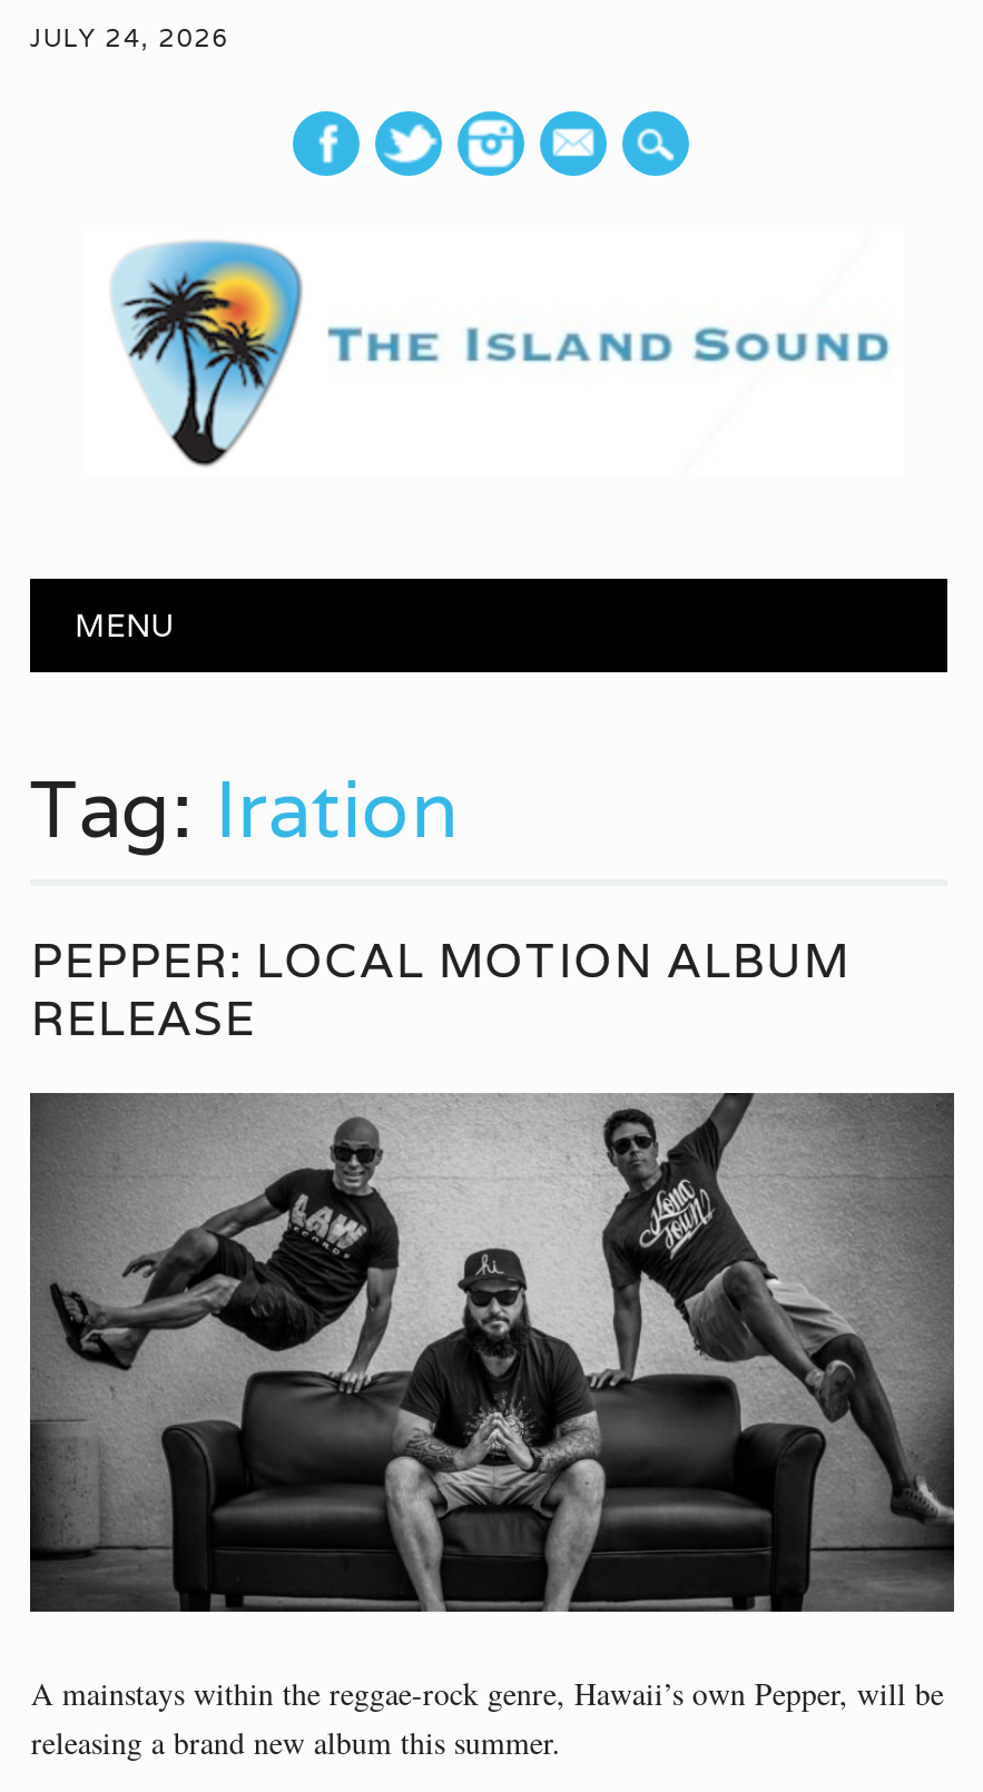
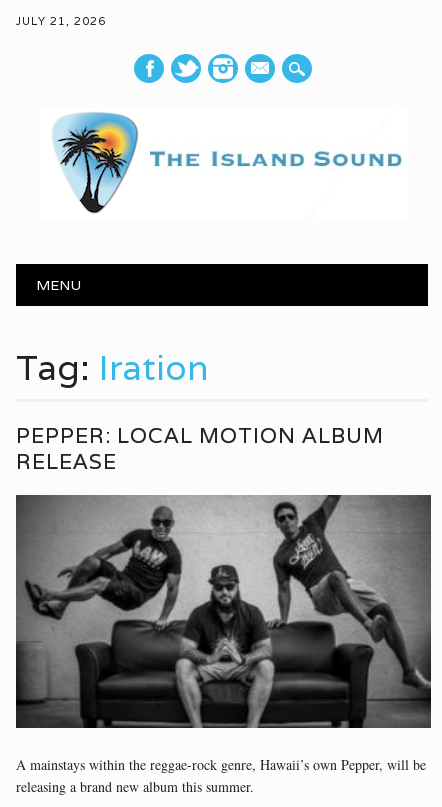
- JULY 24, 2026
+ JULY 21, 2026
